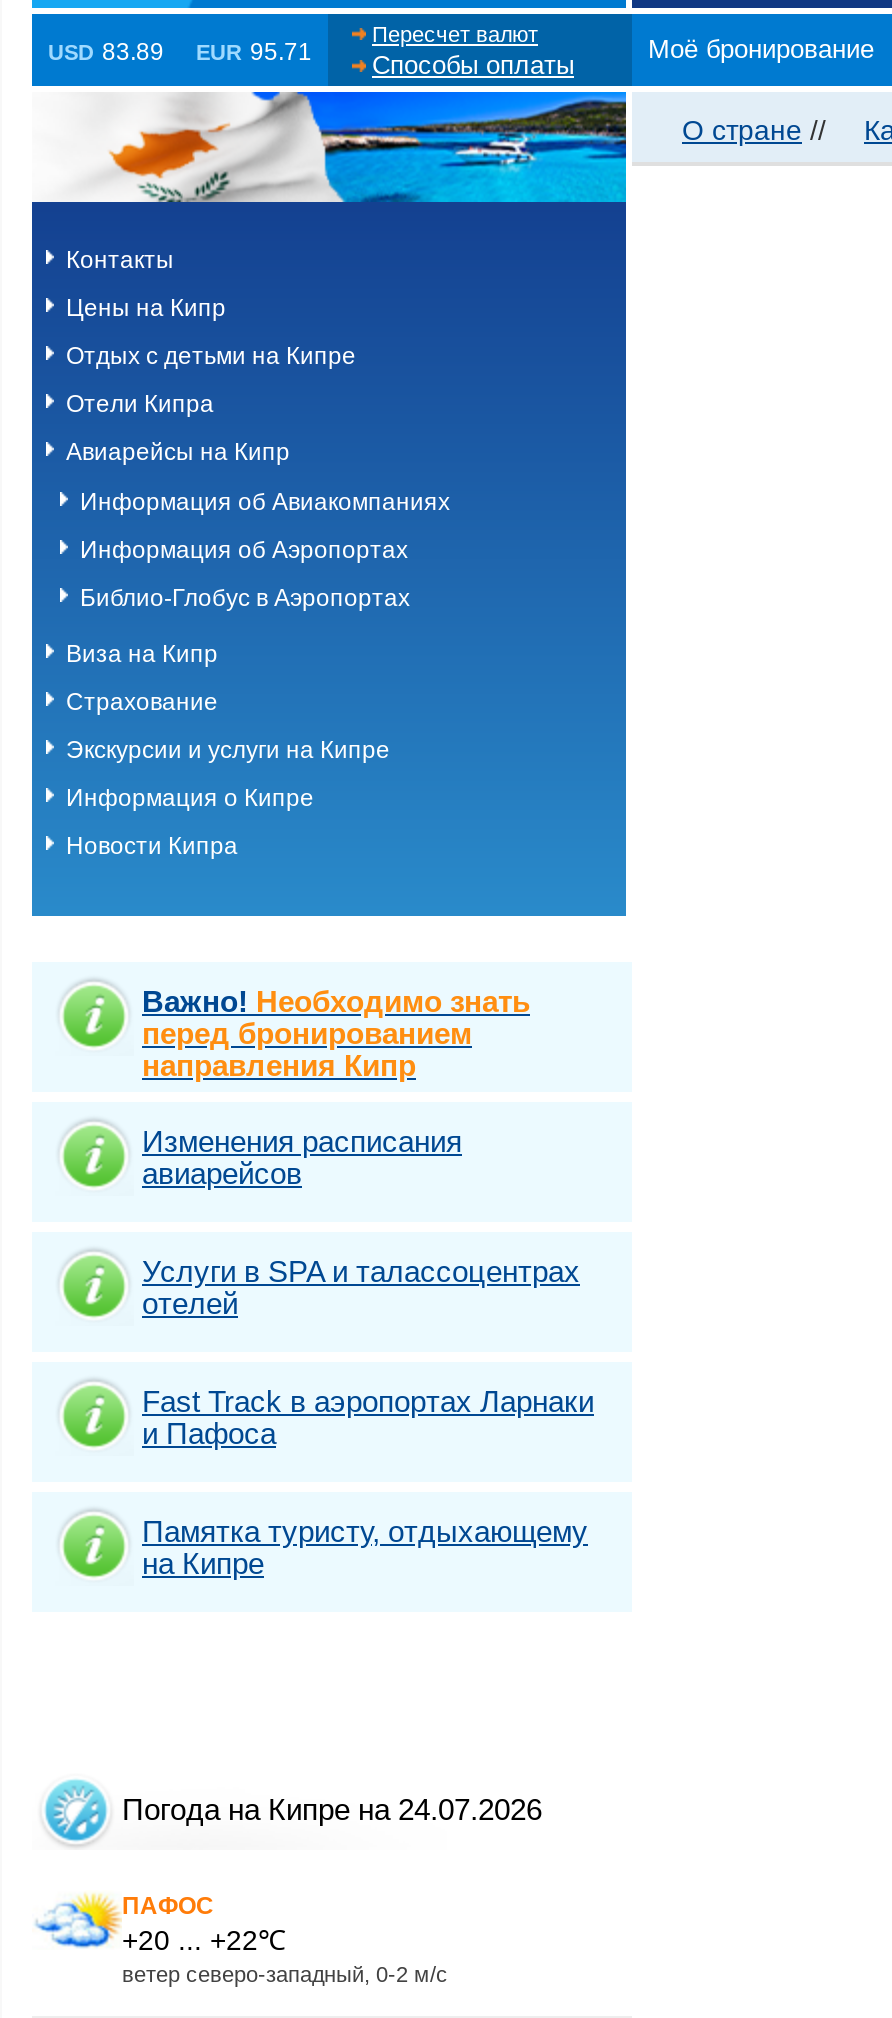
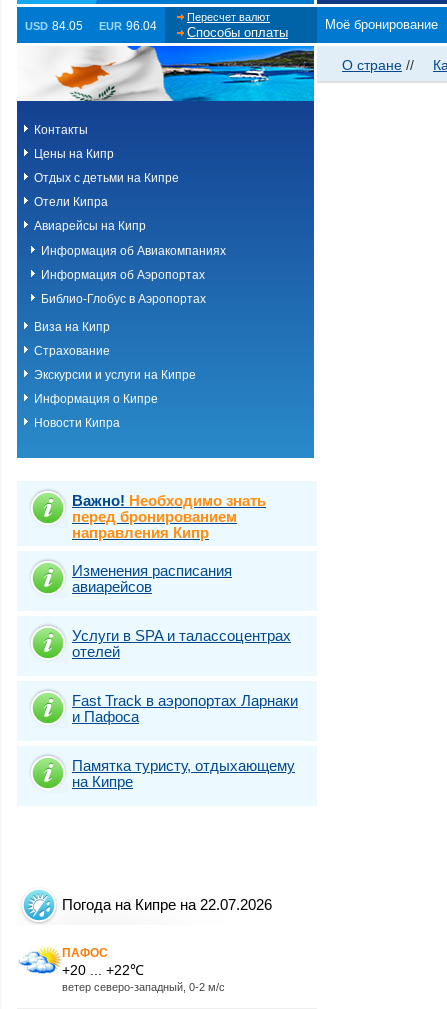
- USD 83.89
+ USD 84.05

- EUR 95.71
+ EUR 96.04

- Погода на Кипре на 24.07.2026
+ Погода на Кипре на 22.07.2026
